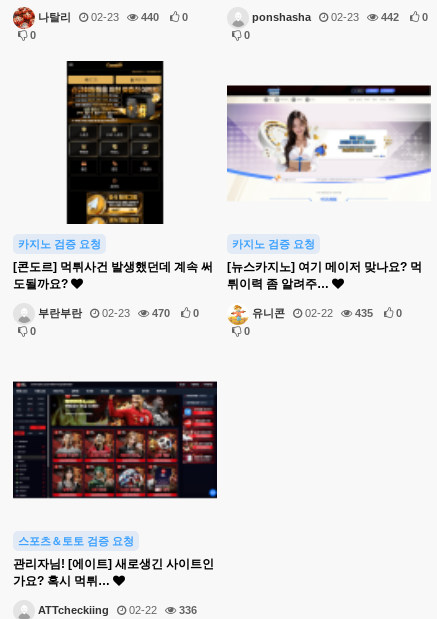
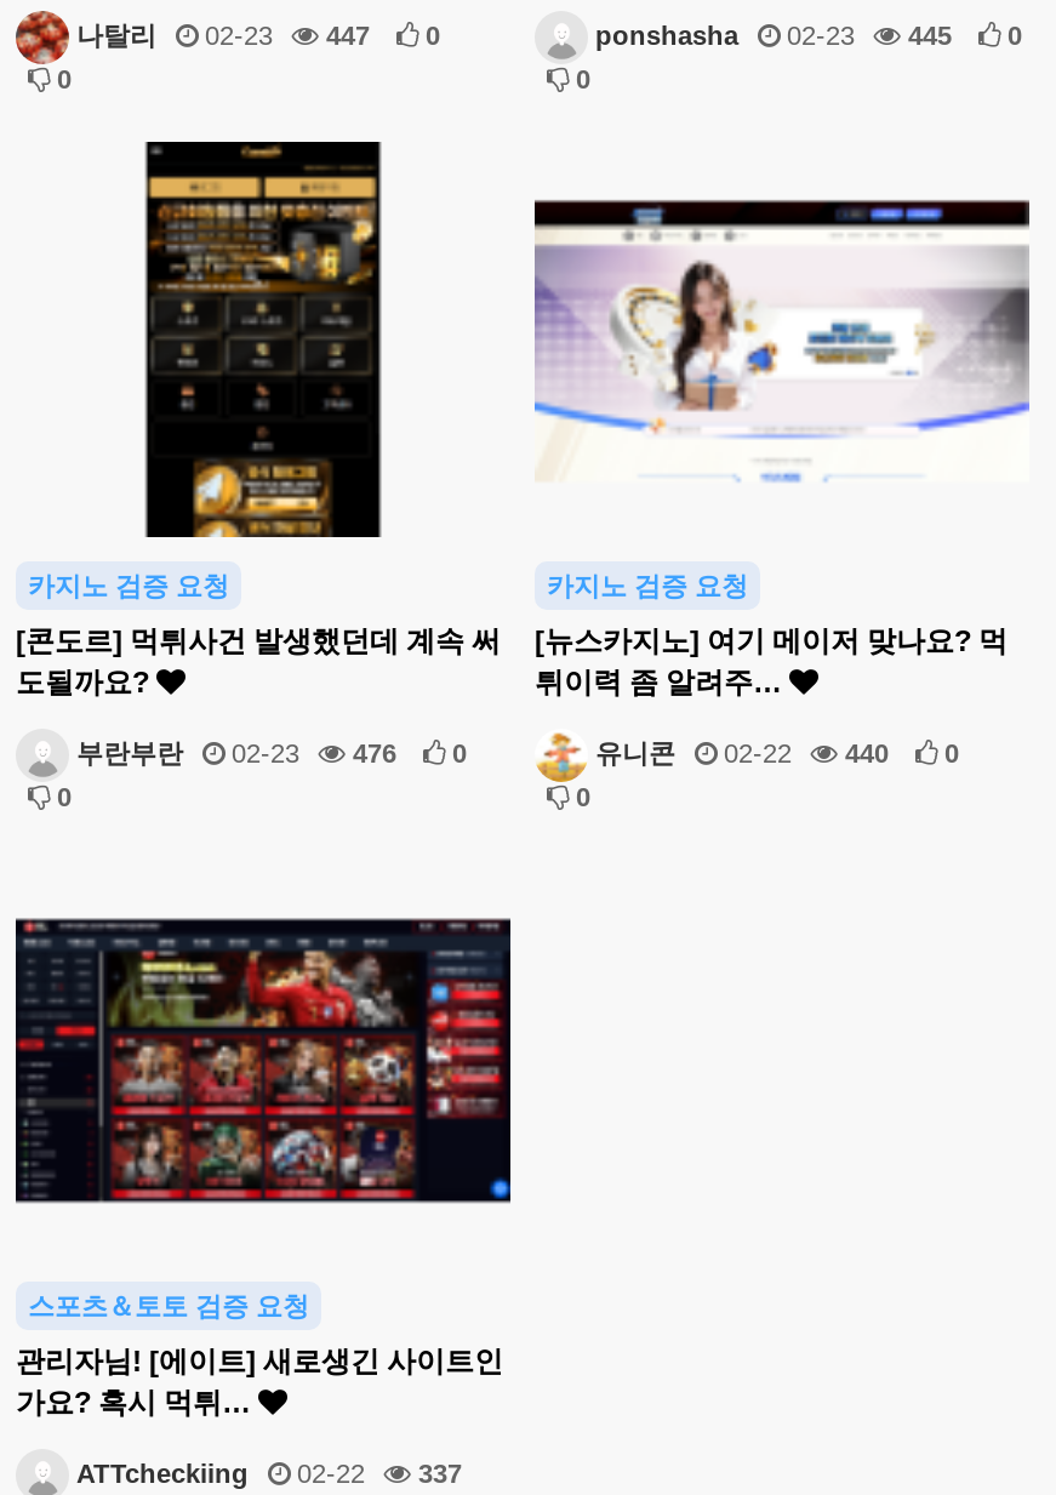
- 나탈리 02-23 440 0
+ 나탈리 02-23 447 0

- ponshasha 02-23 442 0
+ ponshasha 02-23 445 0

- 부란부란 02-23 470 0
+ 부란부란 02-23 476 0

- 유니콘 02-22 435 0
+ 유니콘 02-22 440 0

- ATTcheckiing 02-22 336
+ ATTcheckiing 02-22 337
